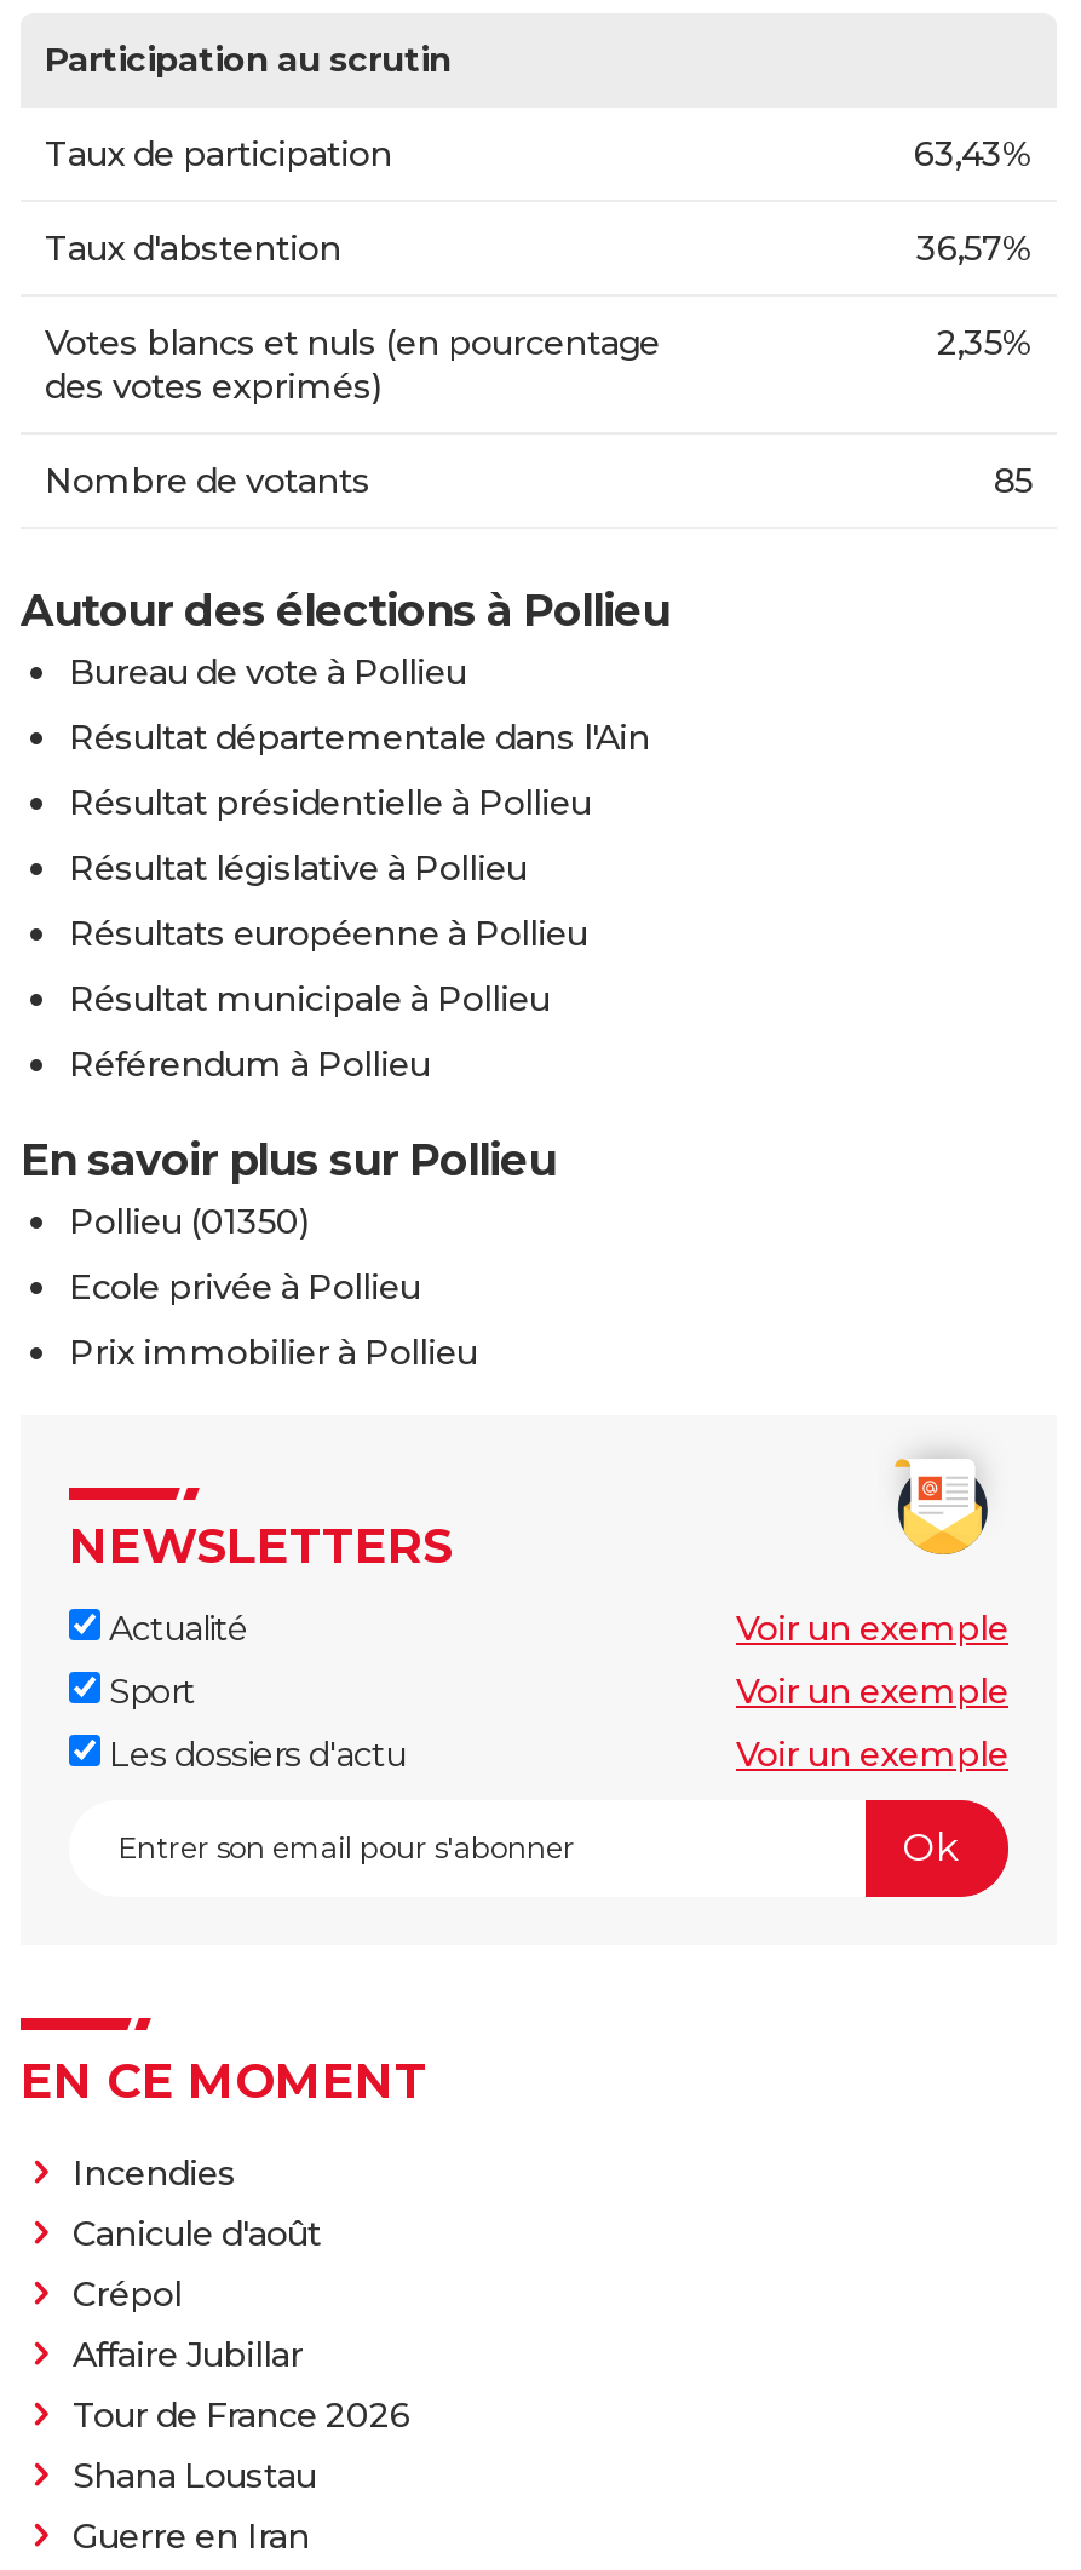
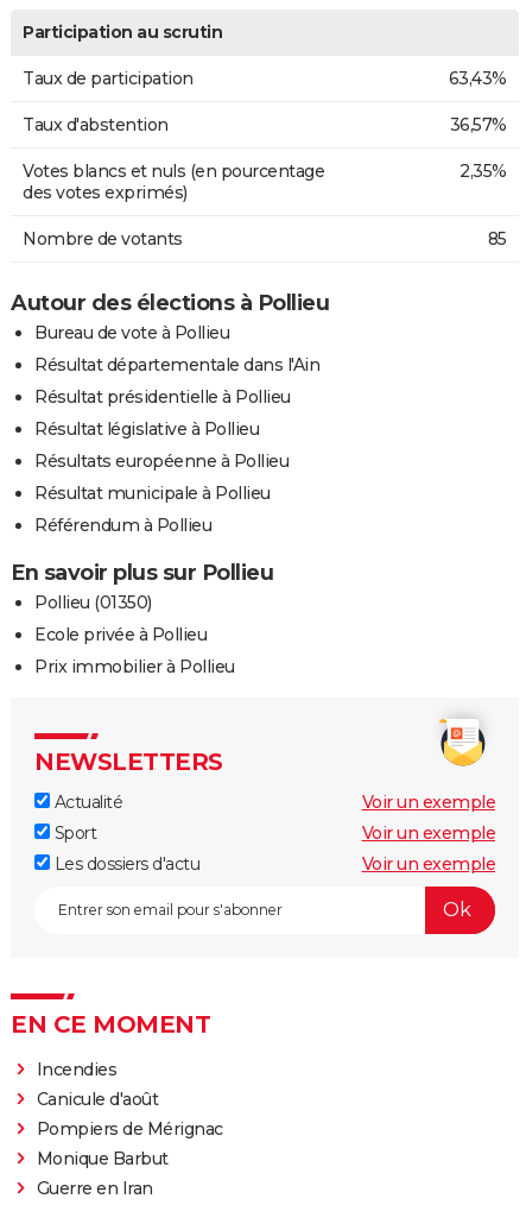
- Crépol
- Affaire Jubillar
- Tour de France 2026
- Shana Loustau
+ Pompiers de Mérignac
+ Monique Barbut
